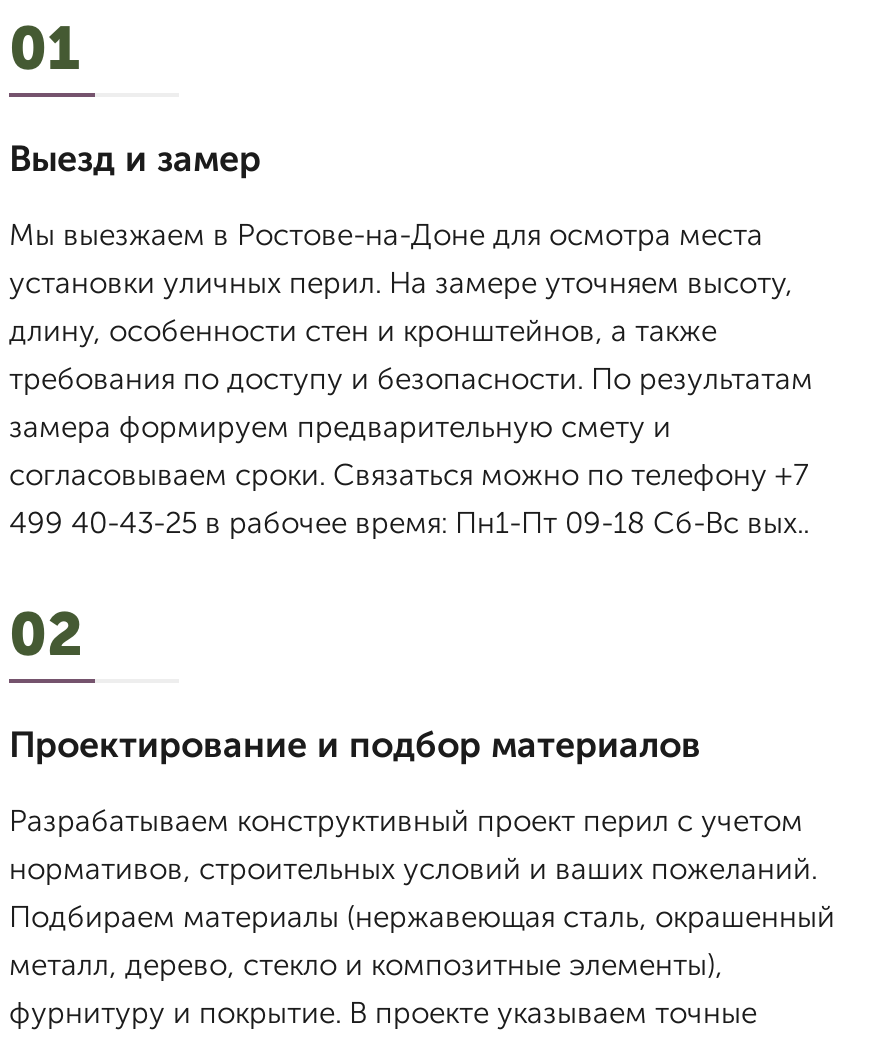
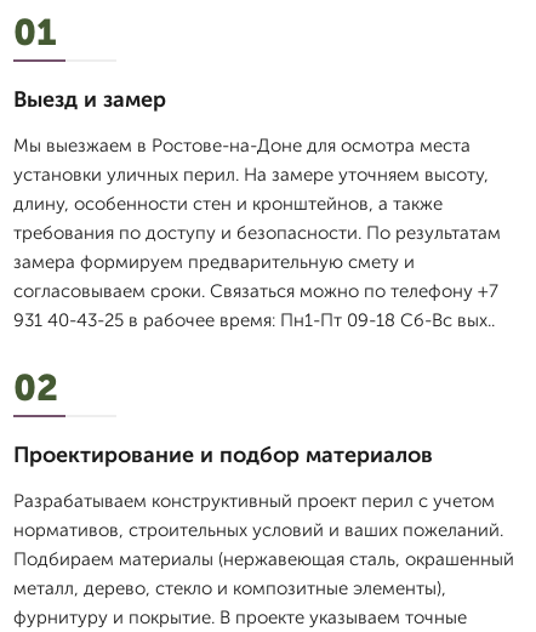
- 499 40-43-25 в рабочее время: Пн1-Пт 09-18 Сб-Вс вых..
+ 931 40-43-25 в рабочее время: Пн1-Пт 09-18 Сб-Вс вых..
